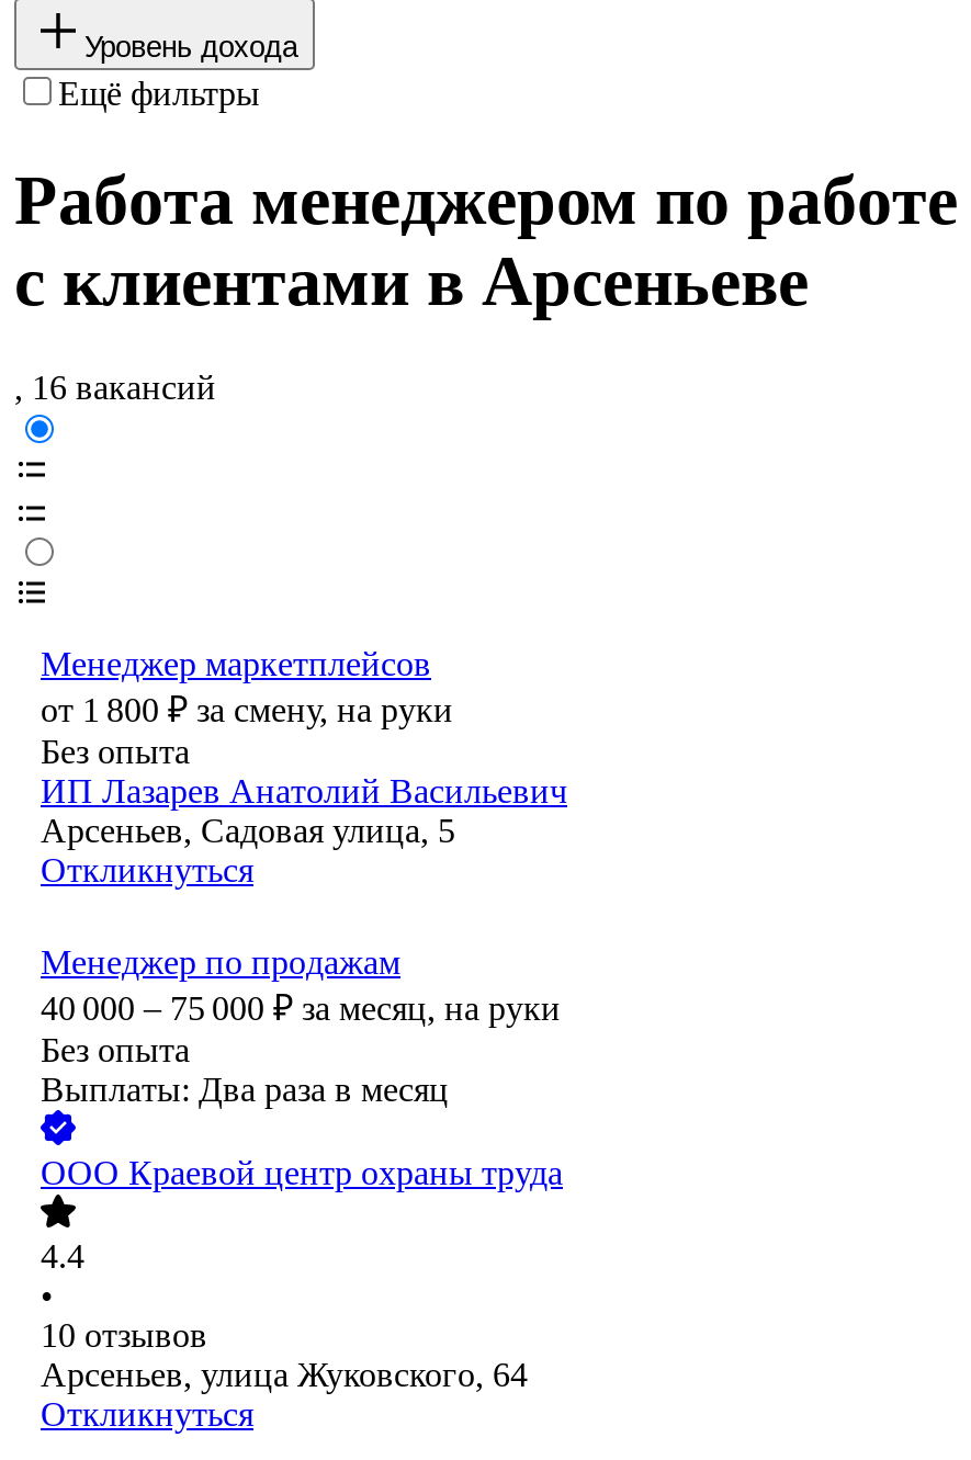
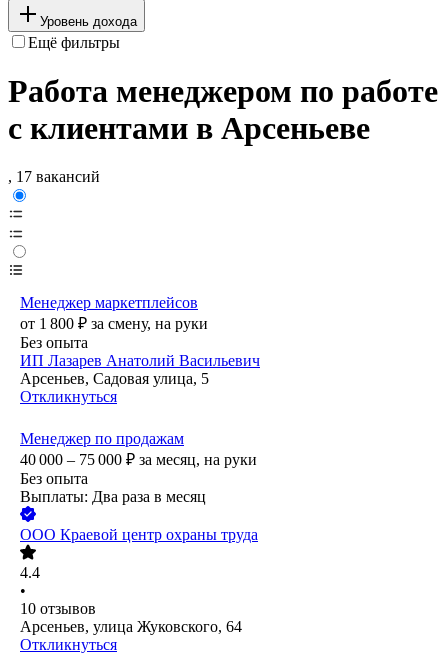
- , 16 вакансий
+ , 17 вакансий
